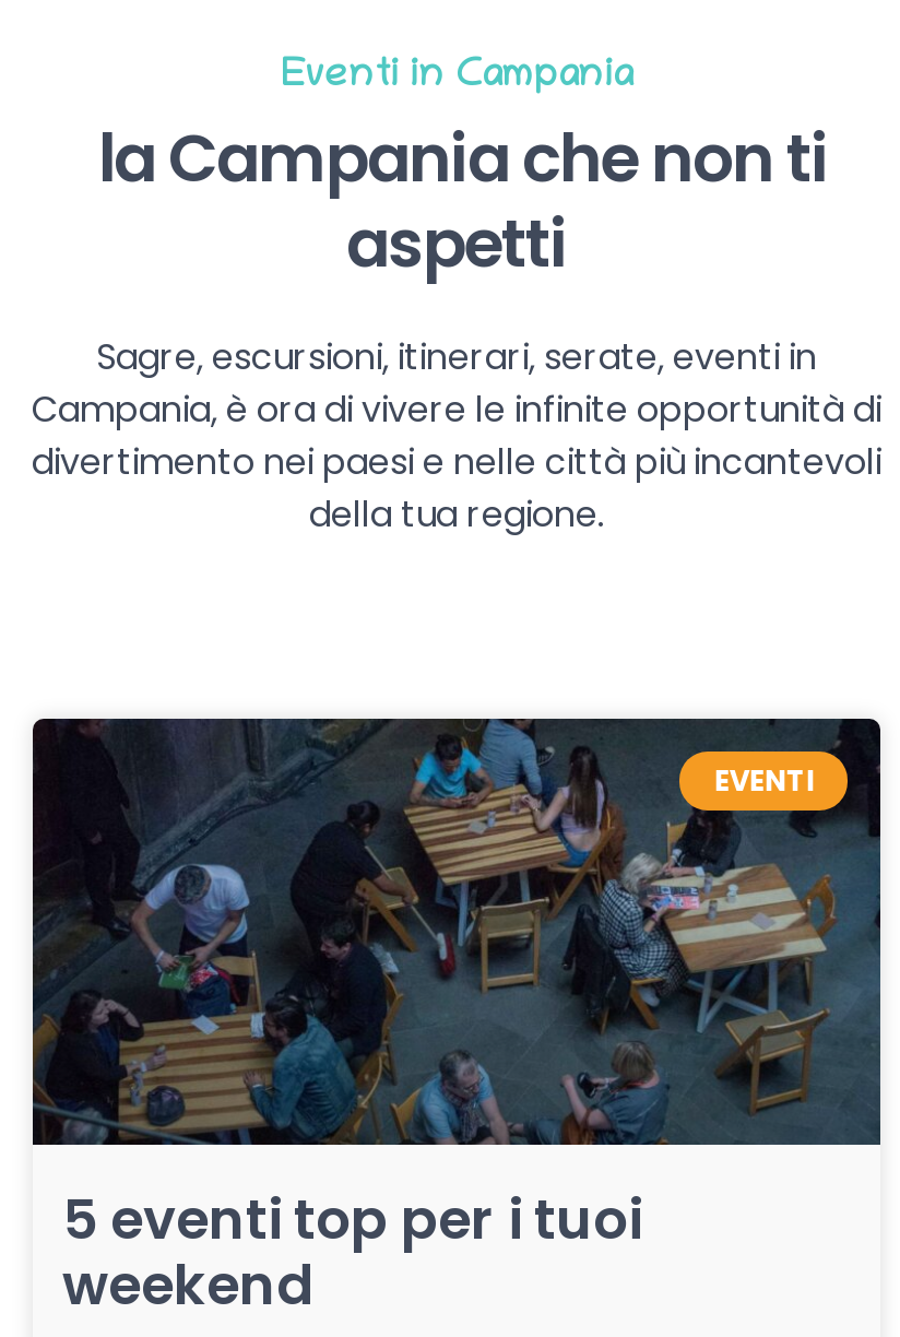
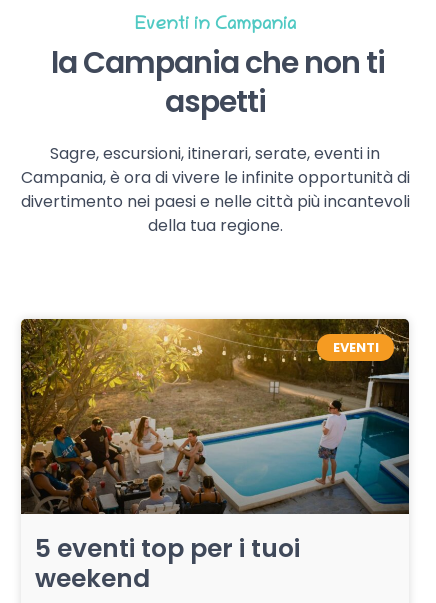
- [image]
+ [image]
